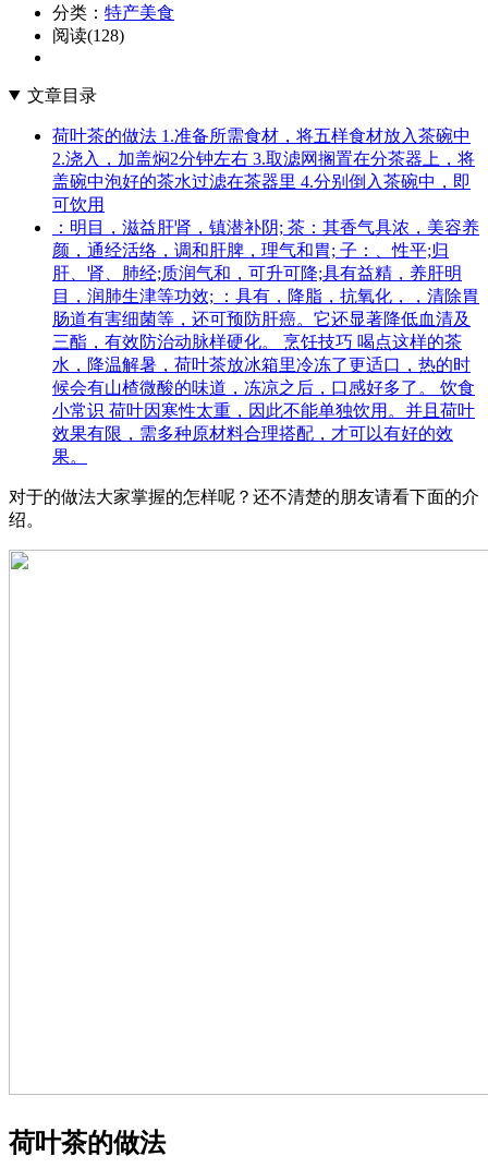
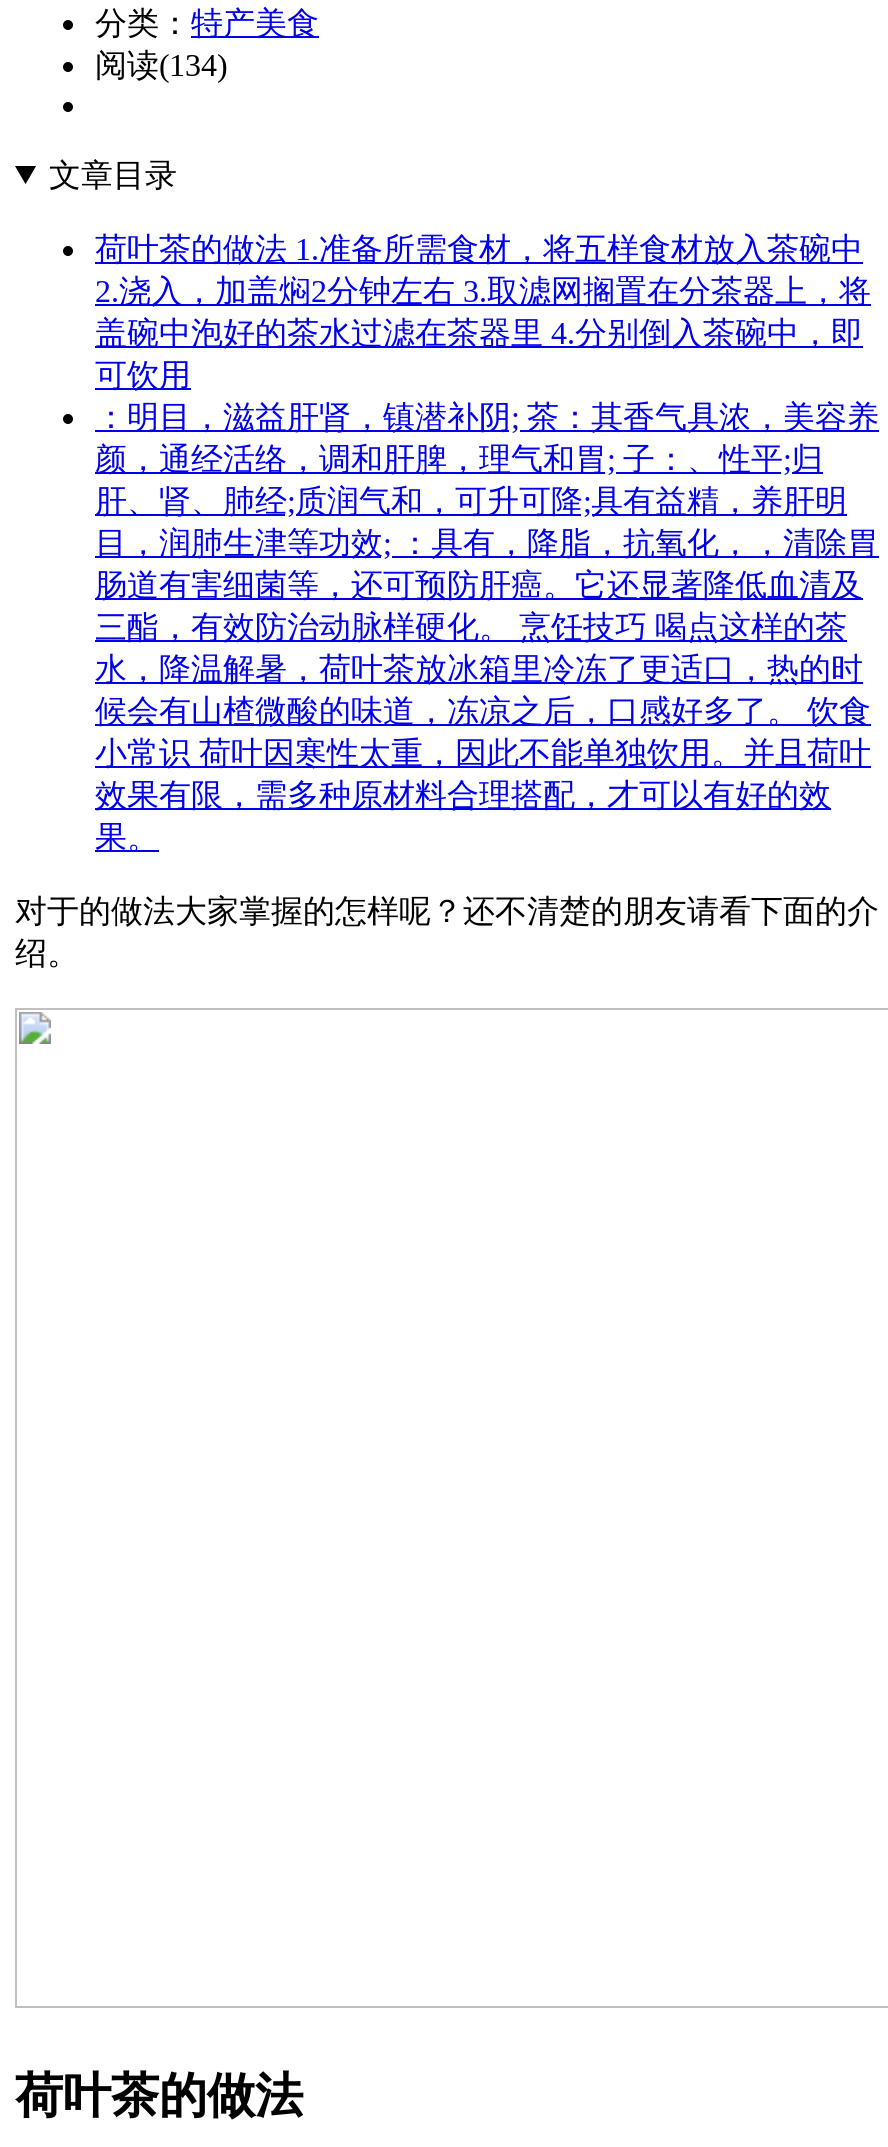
- 阅读(128)
+ 阅读(134)
